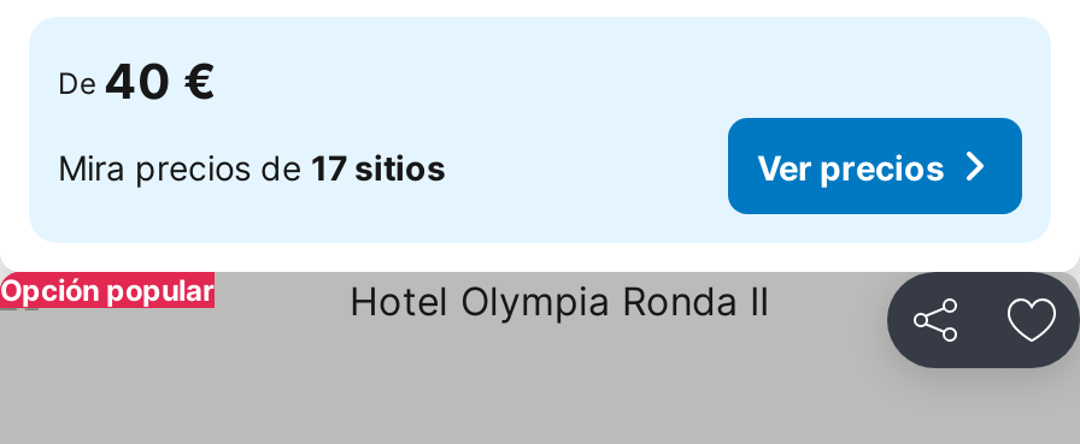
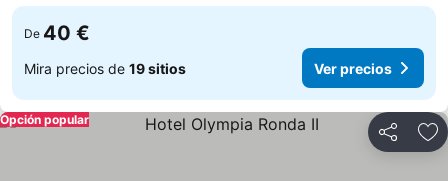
- Mira precios de 17 sitios
+ Mira precios de 19 sitios
